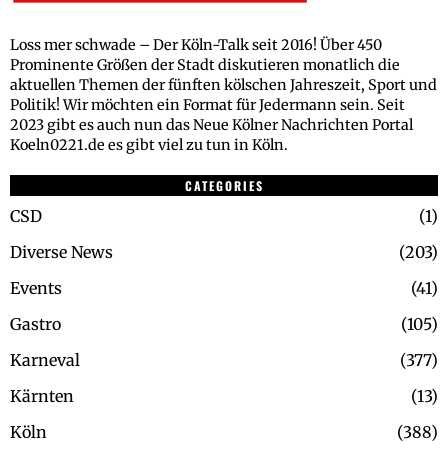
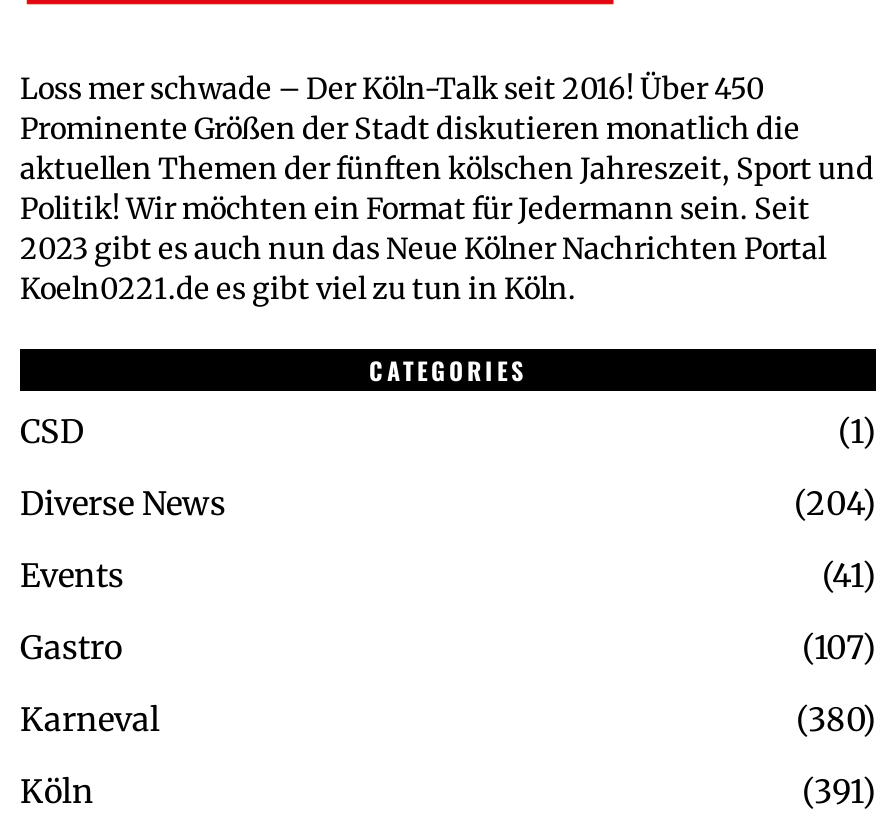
- 203
+ 204

- 105
+ 107

- 377
- Kärnten
- 13
+ 380

- 388
+ 391
